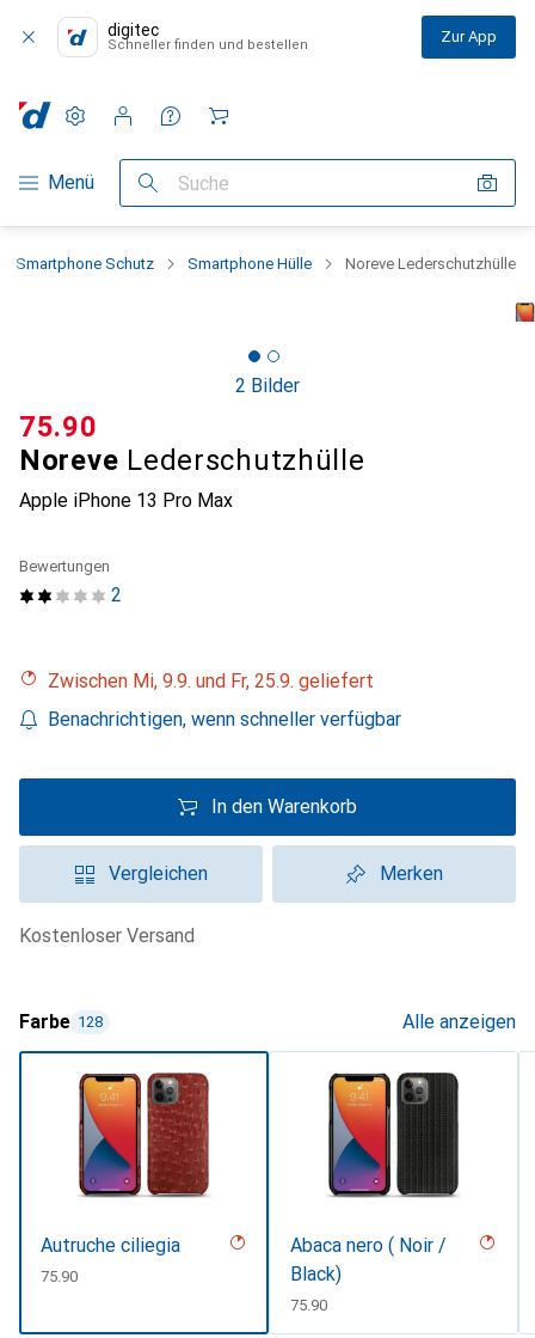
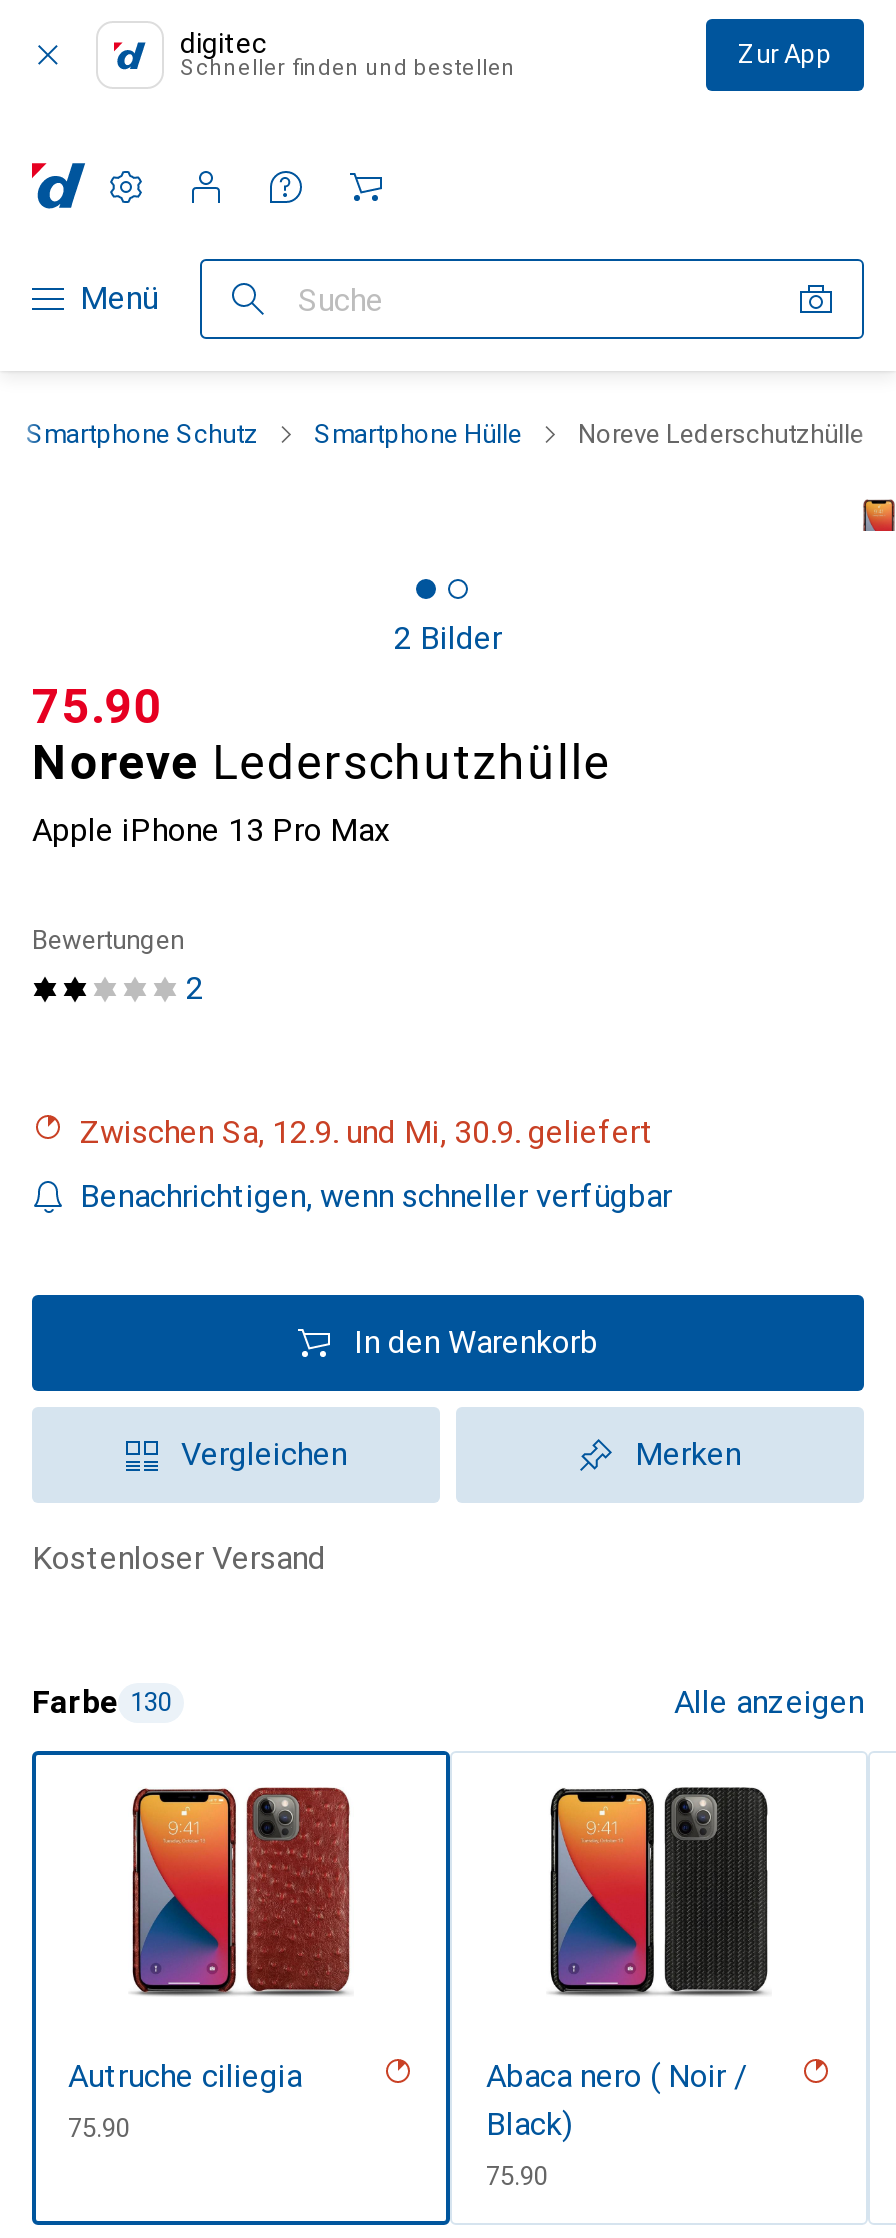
- Zwischen Mi, 9.9. und Fr, 25.9. geliefert
+ Zwischen Sa, 12.9. und Mi, 30.9. geliefert

- Farbe 128
+ Farbe 130
